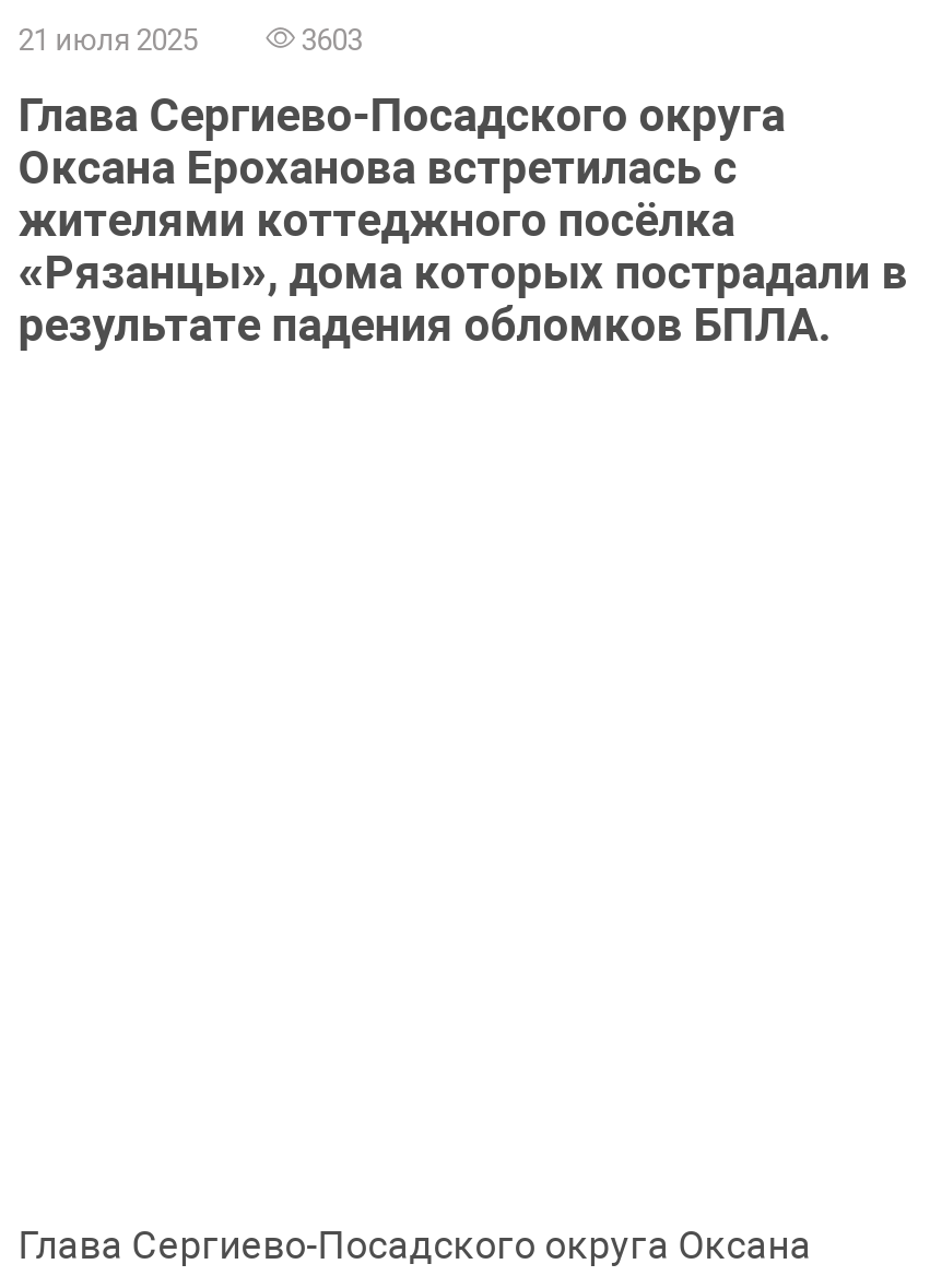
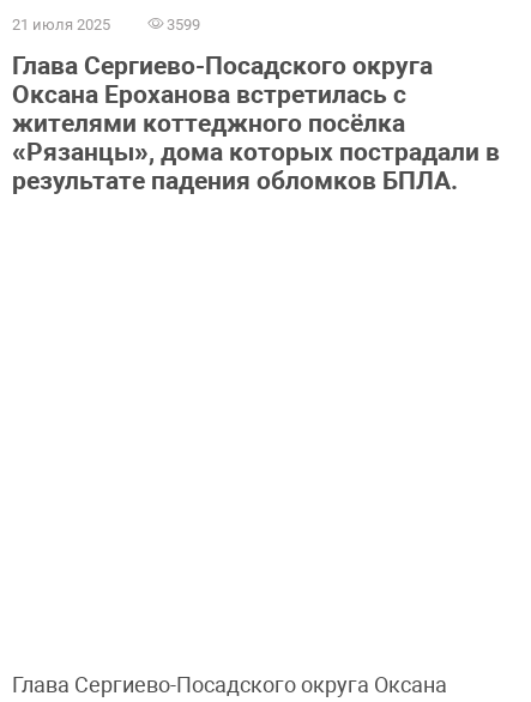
- 3603
+ 3599
